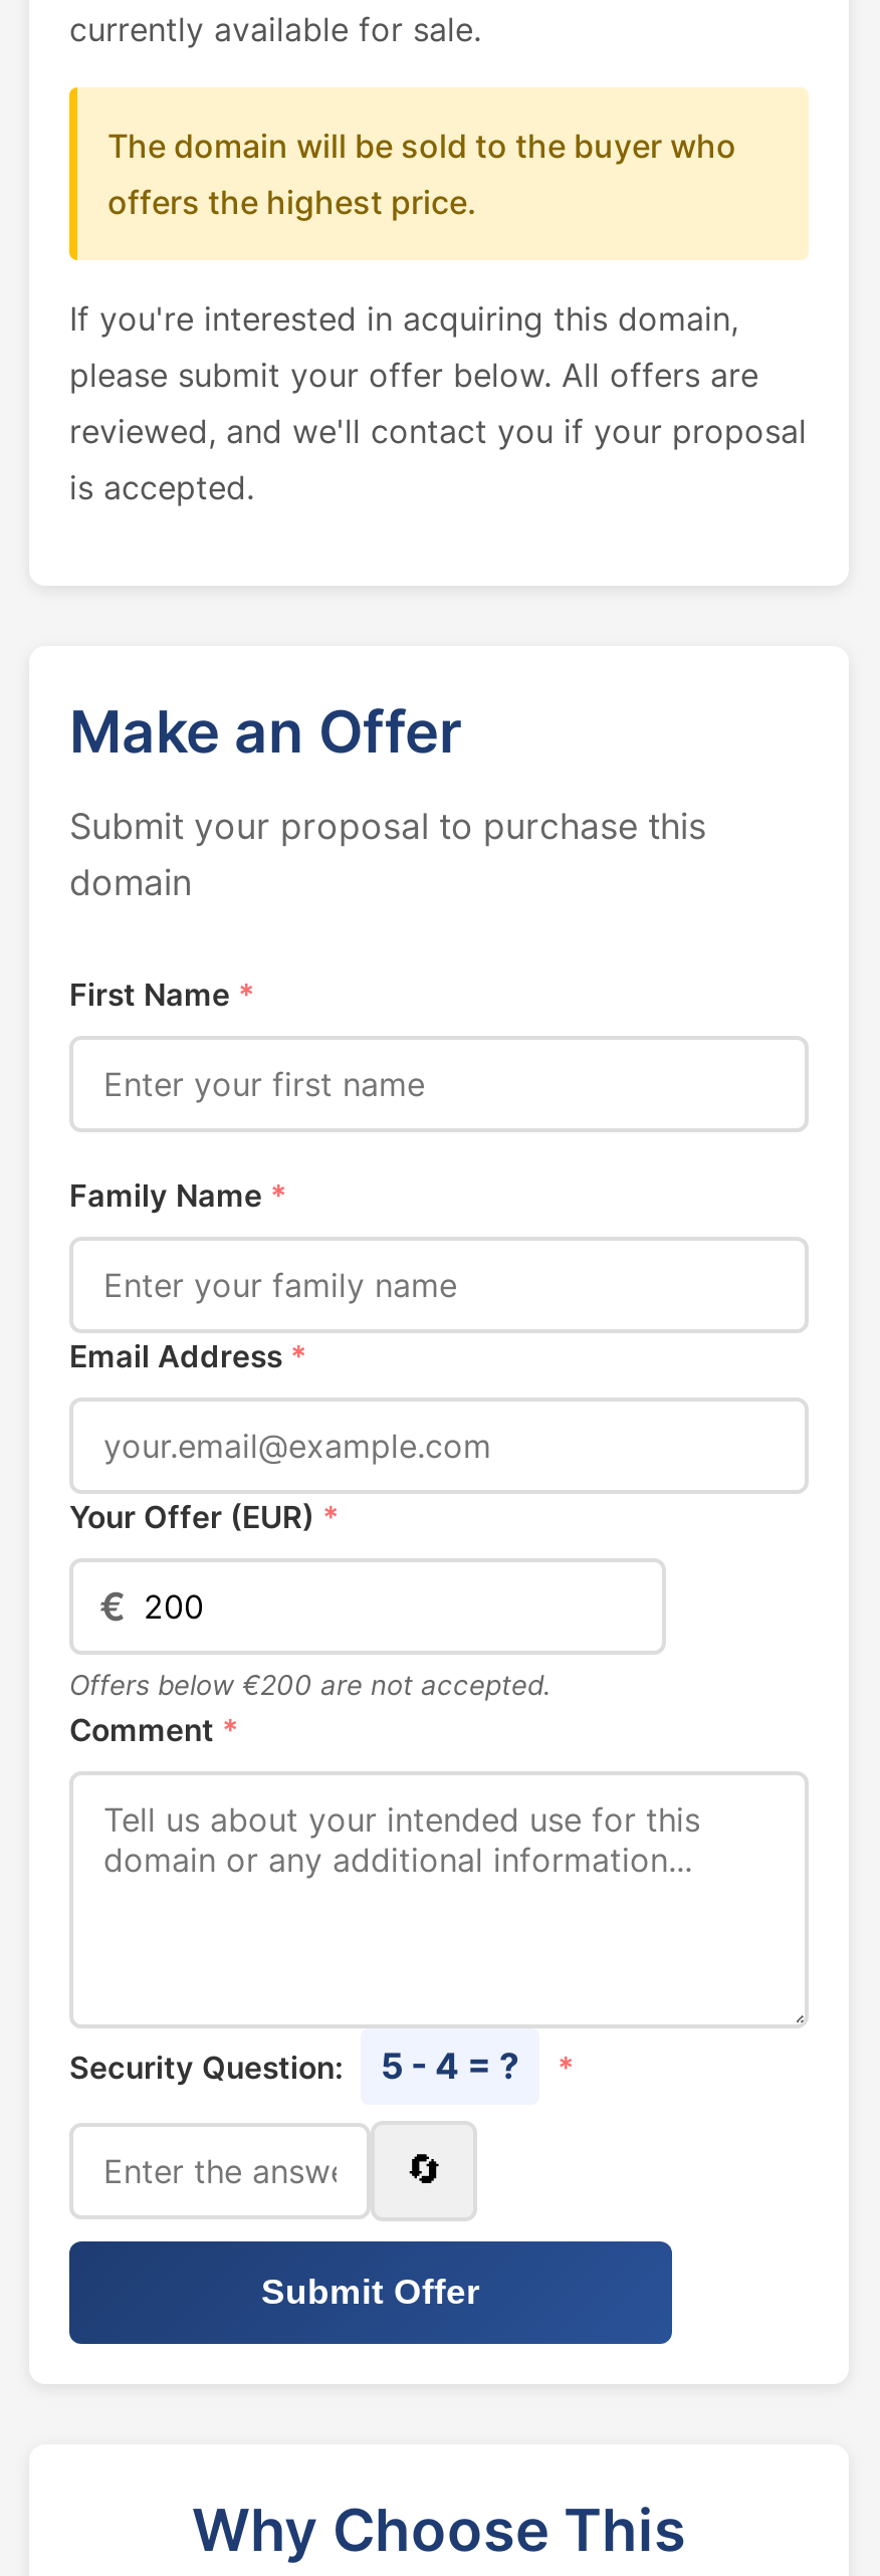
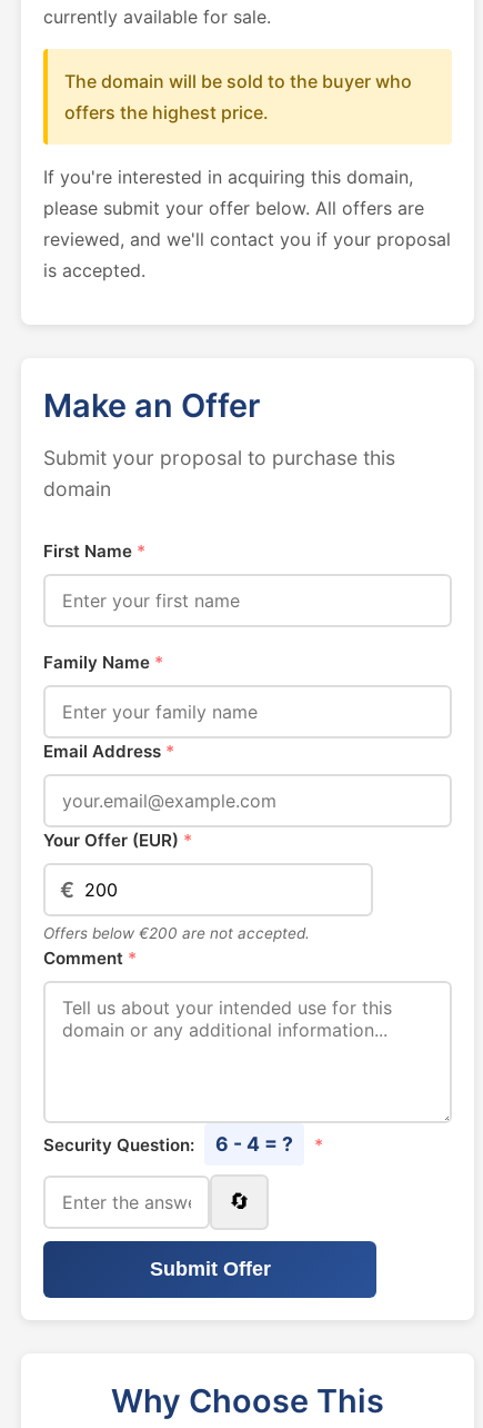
- 5 - 4 = ?
+ 6 - 4 = ?
